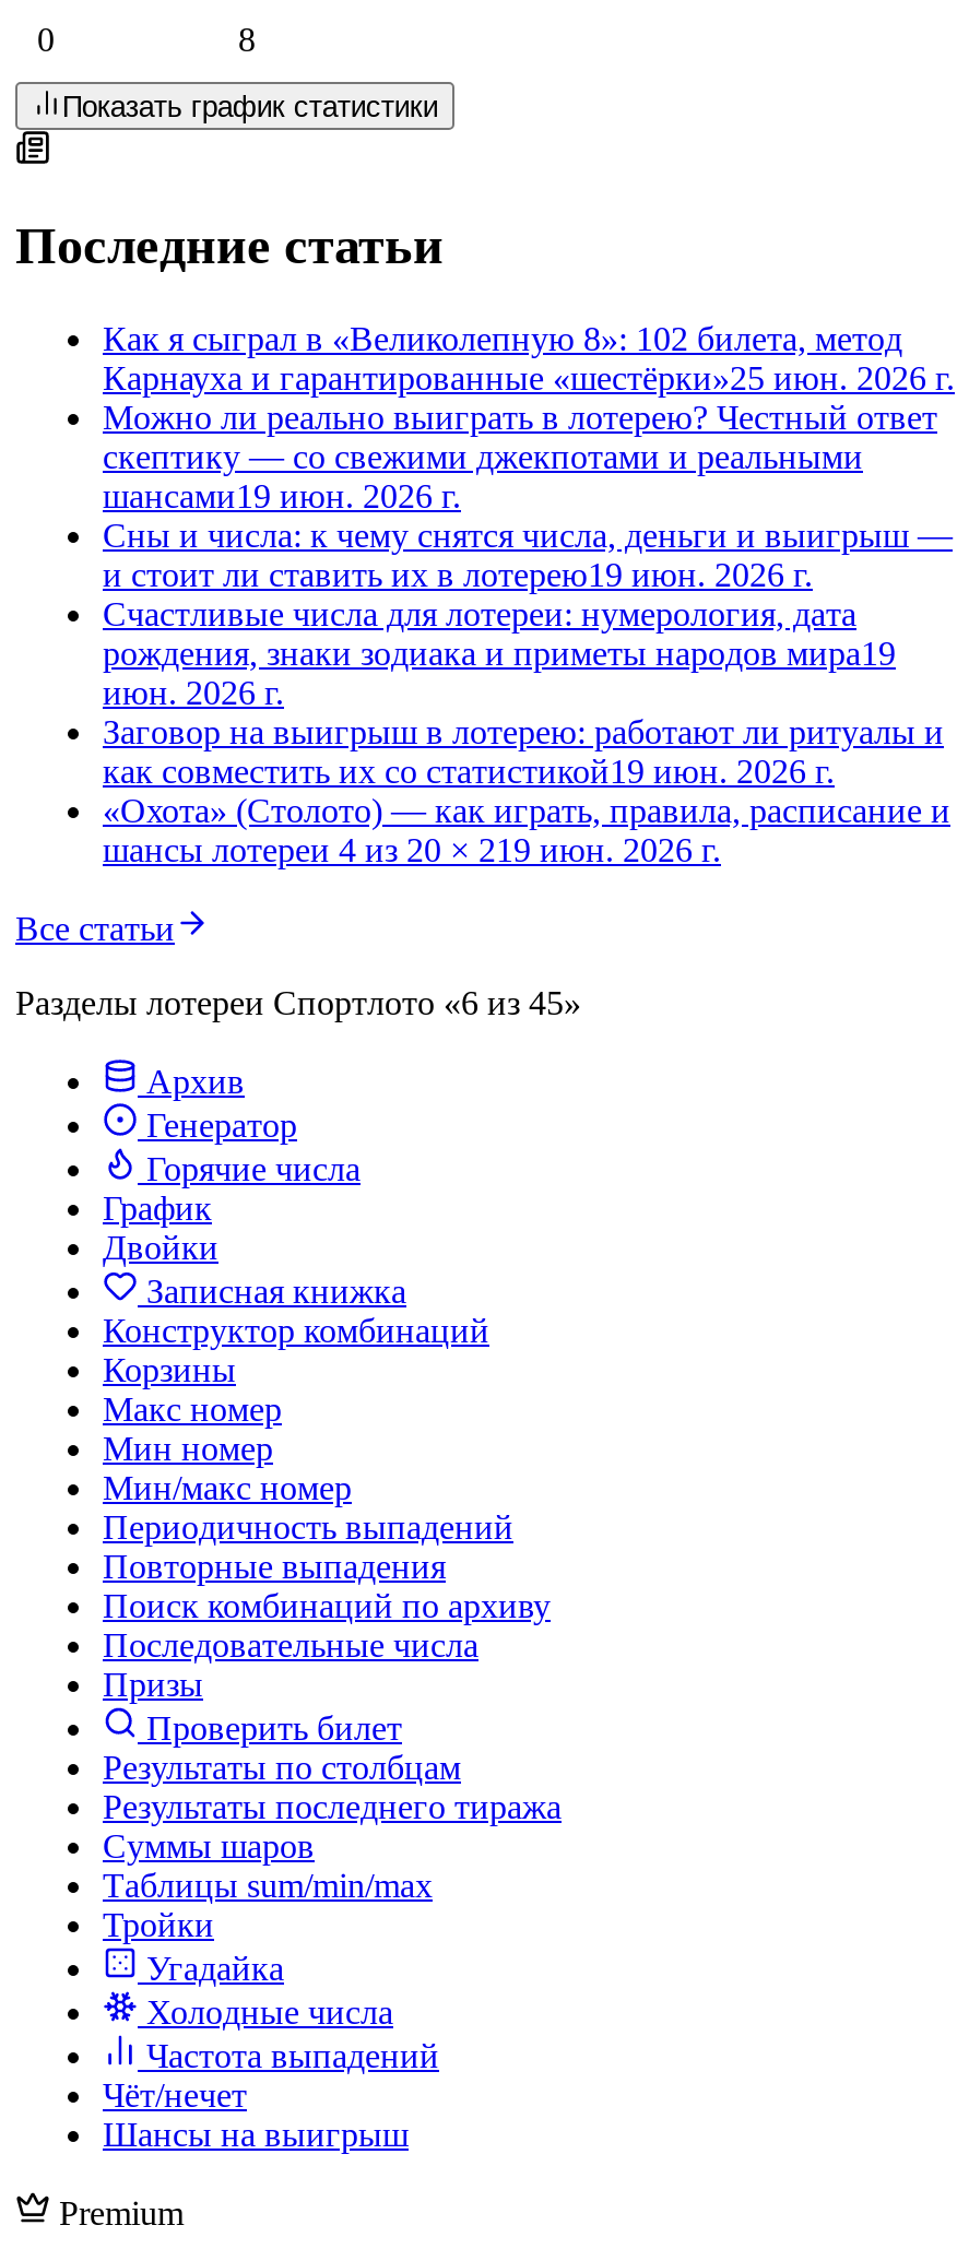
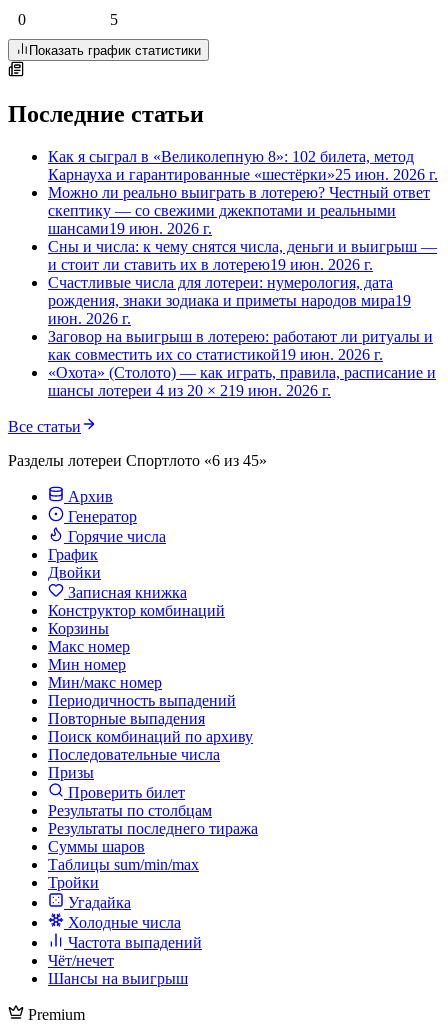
- 8
+ 5
